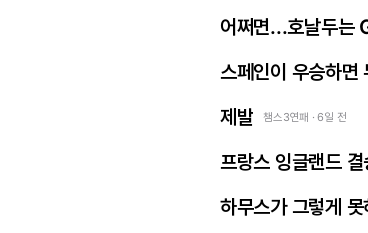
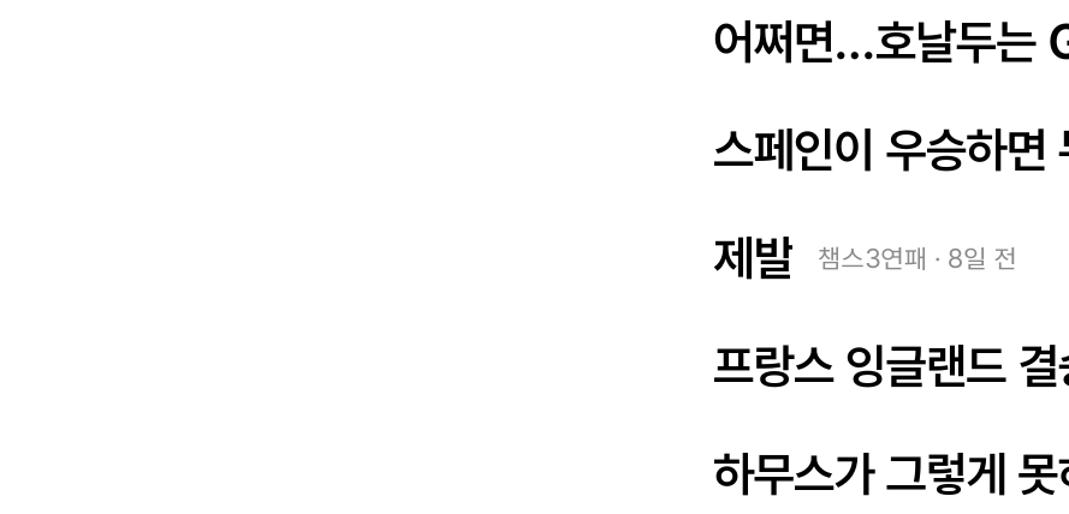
- 챔스3연패 · 6일 전
+ 챔스3연패 · 8일 전
